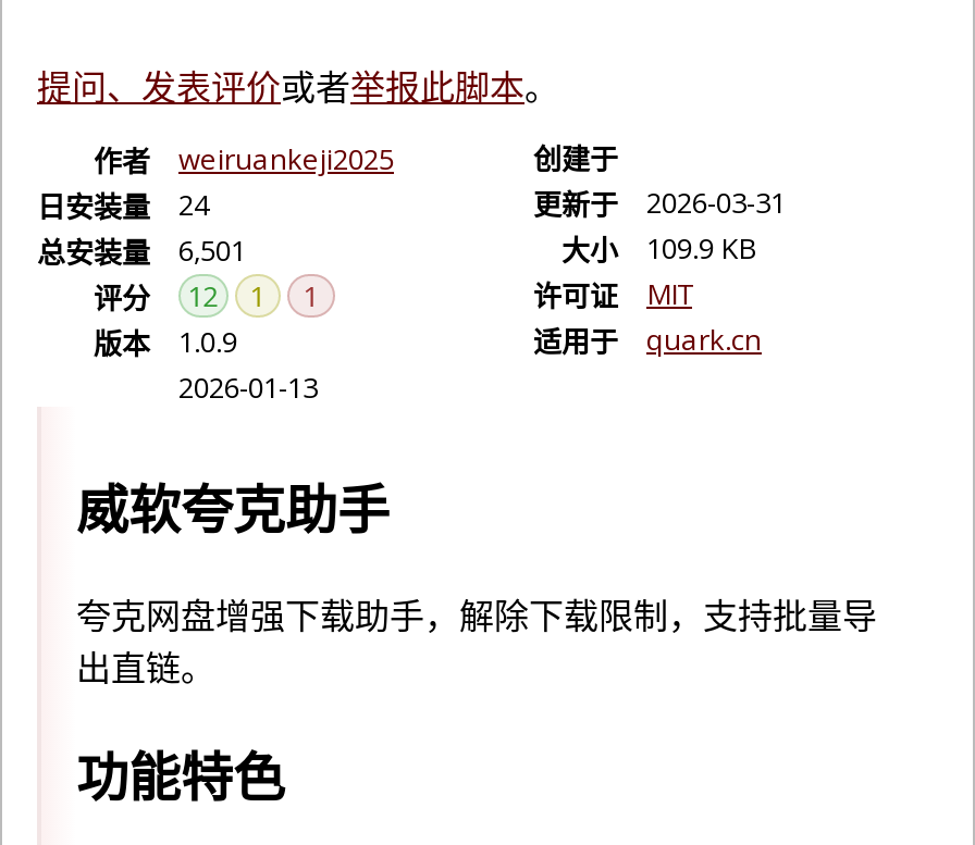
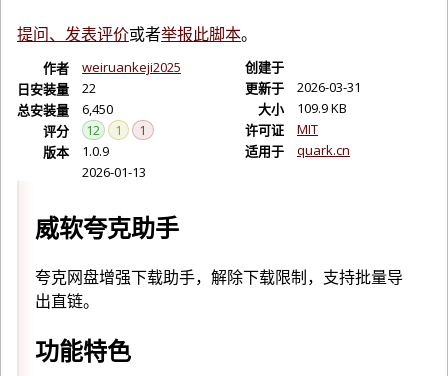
- 日安装量 24
+ 日安装量 22

- 总安装量 6,501
+ 总安装量 6,450
